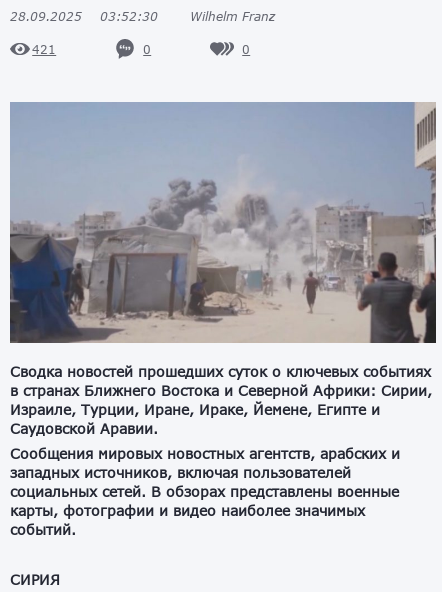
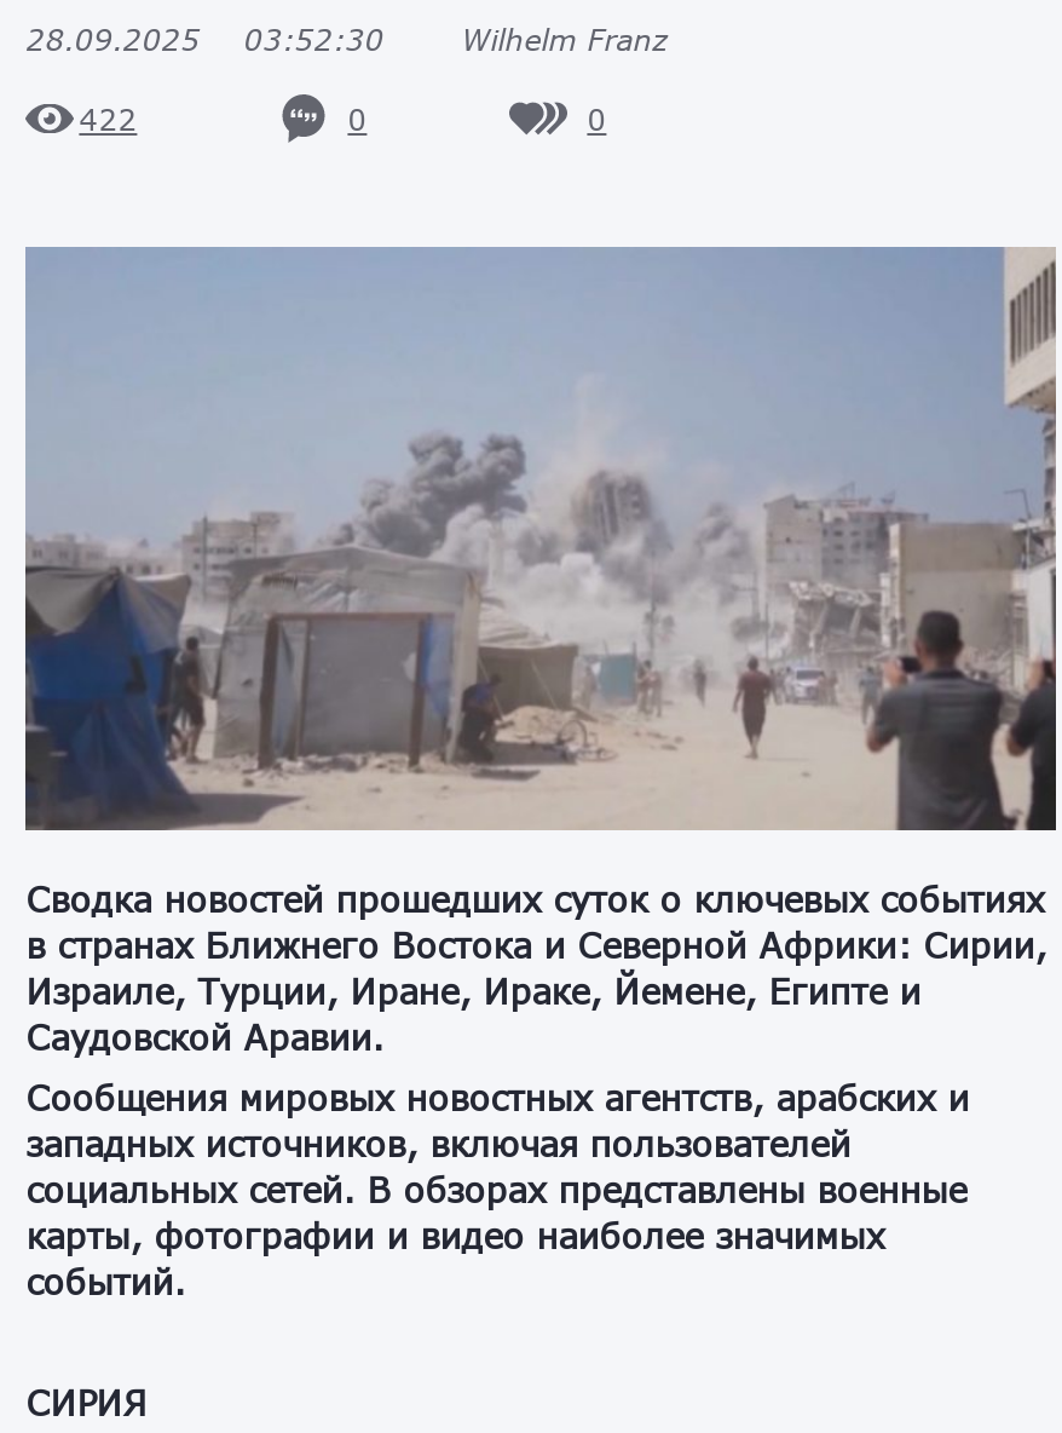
- 421
+ 422
